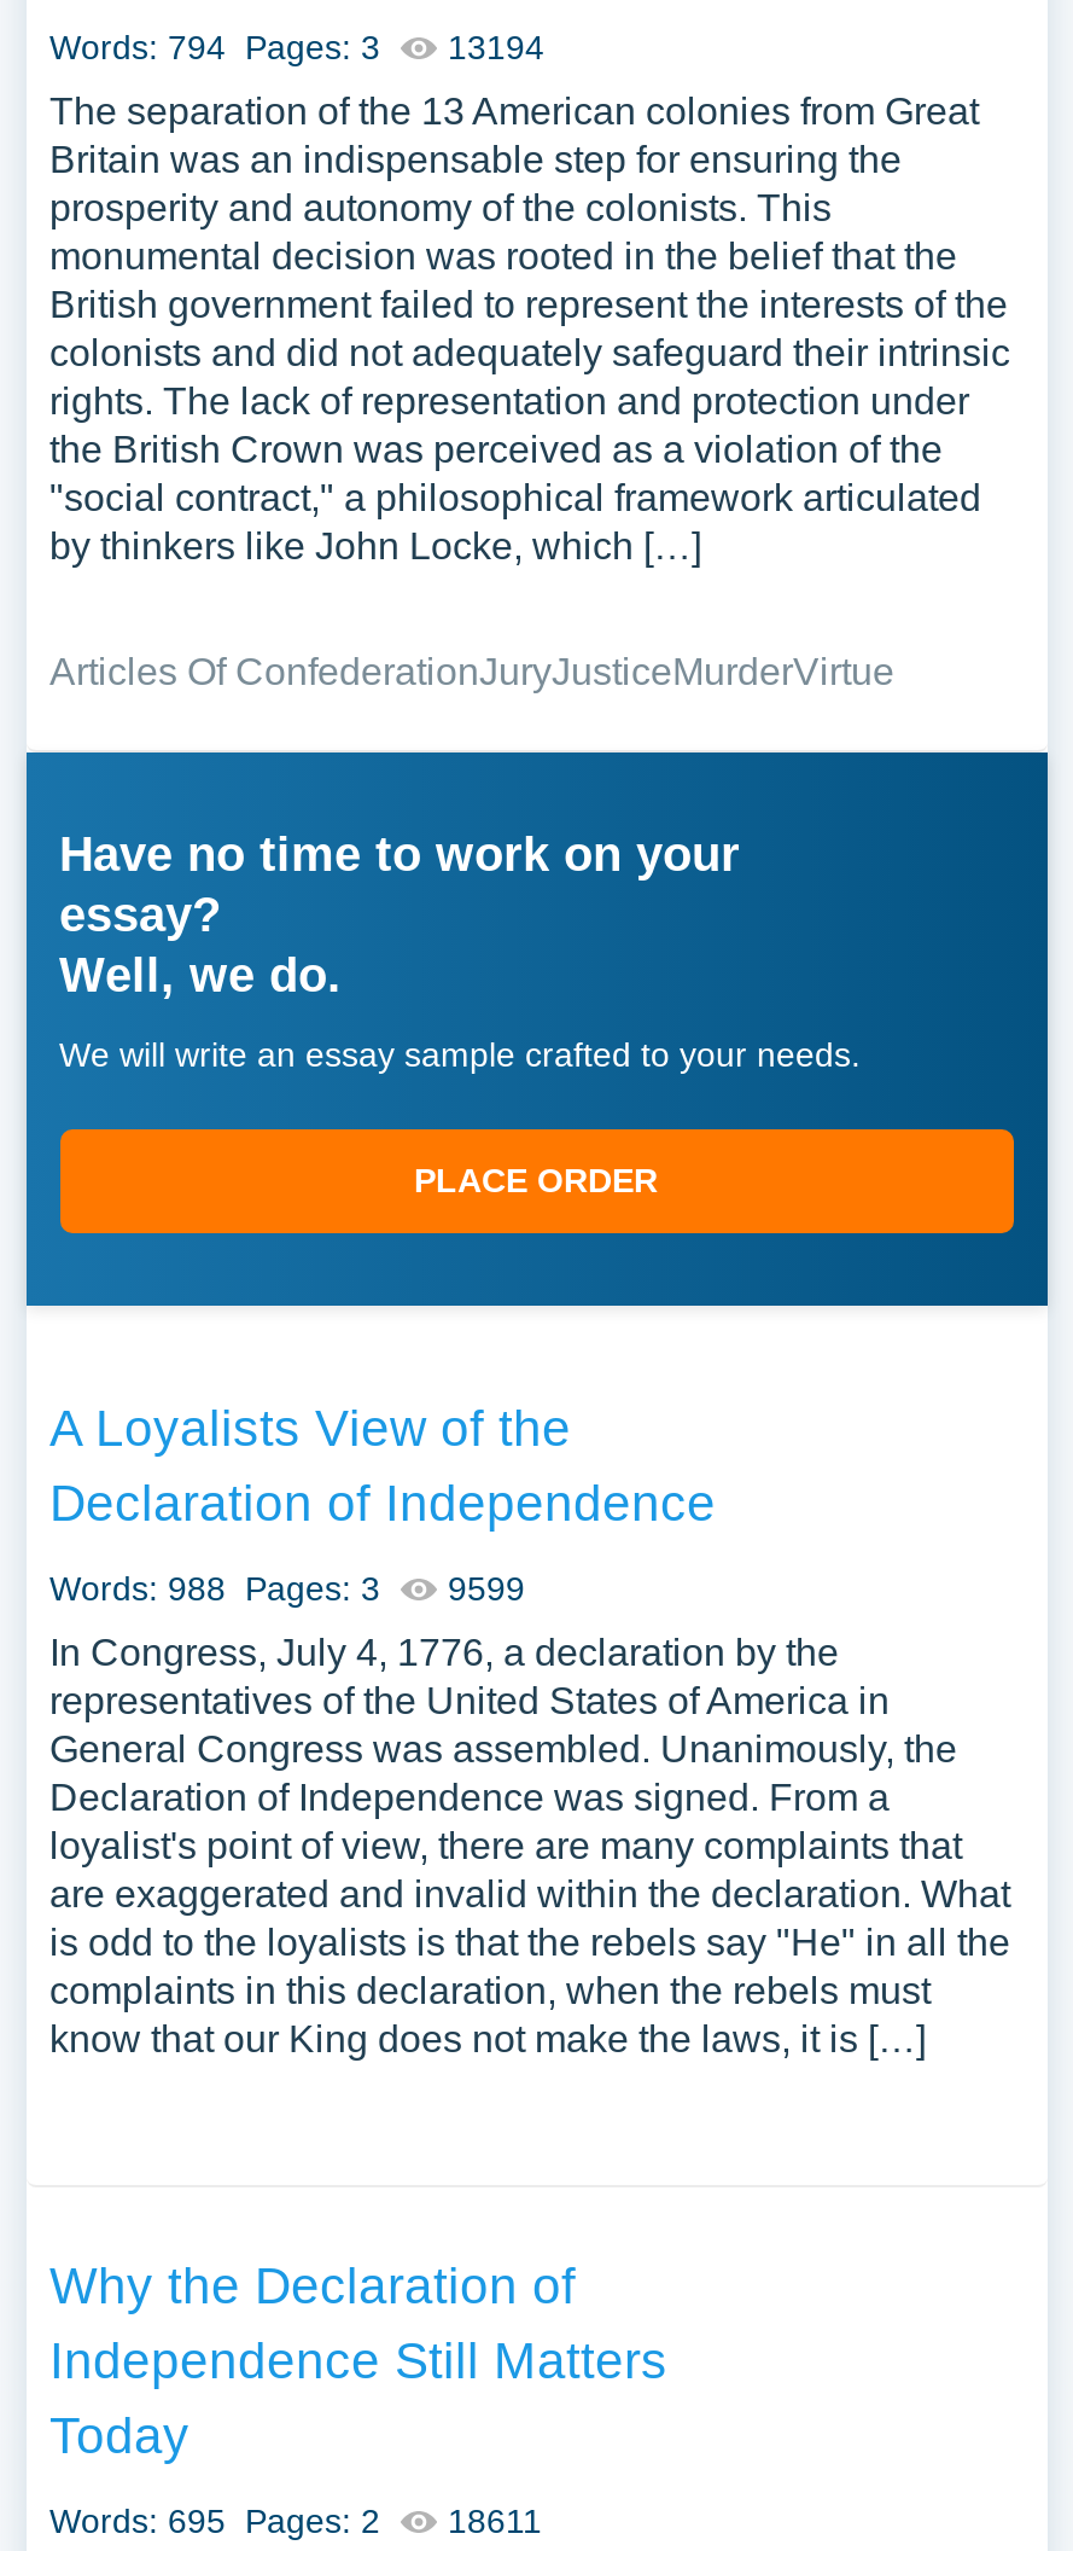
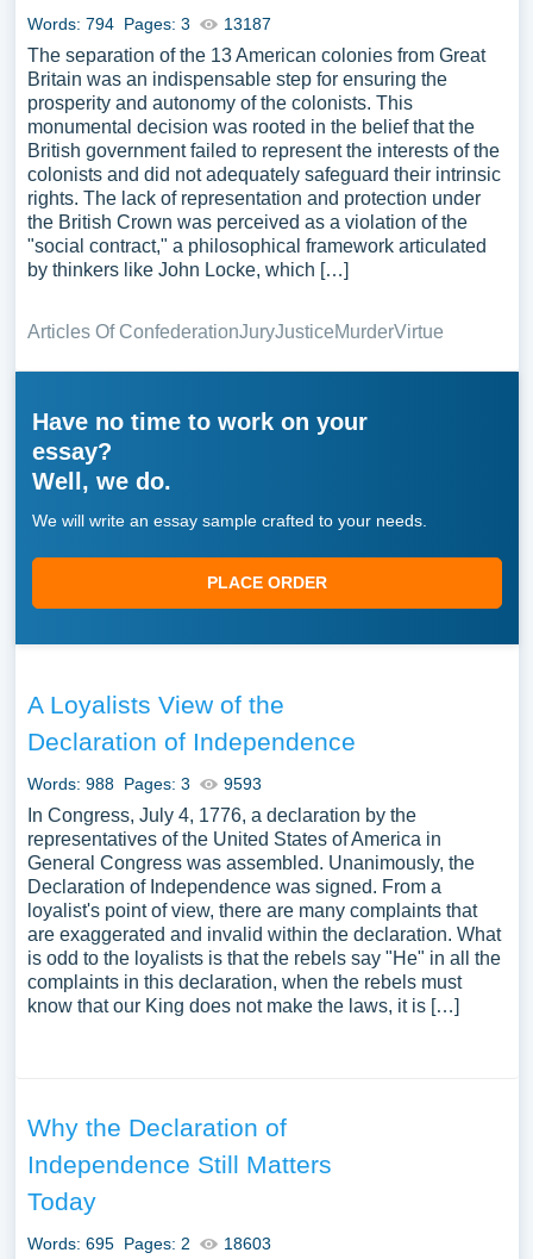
- Words: 794 Pages: 3 13194
+ Words: 794 Pages: 3 13187

- Words: 988 Pages: 3 9599
+ Words: 988 Pages: 3 9593

- Words: 695 Pages: 2 18611
+ Words: 695 Pages: 2 18603
